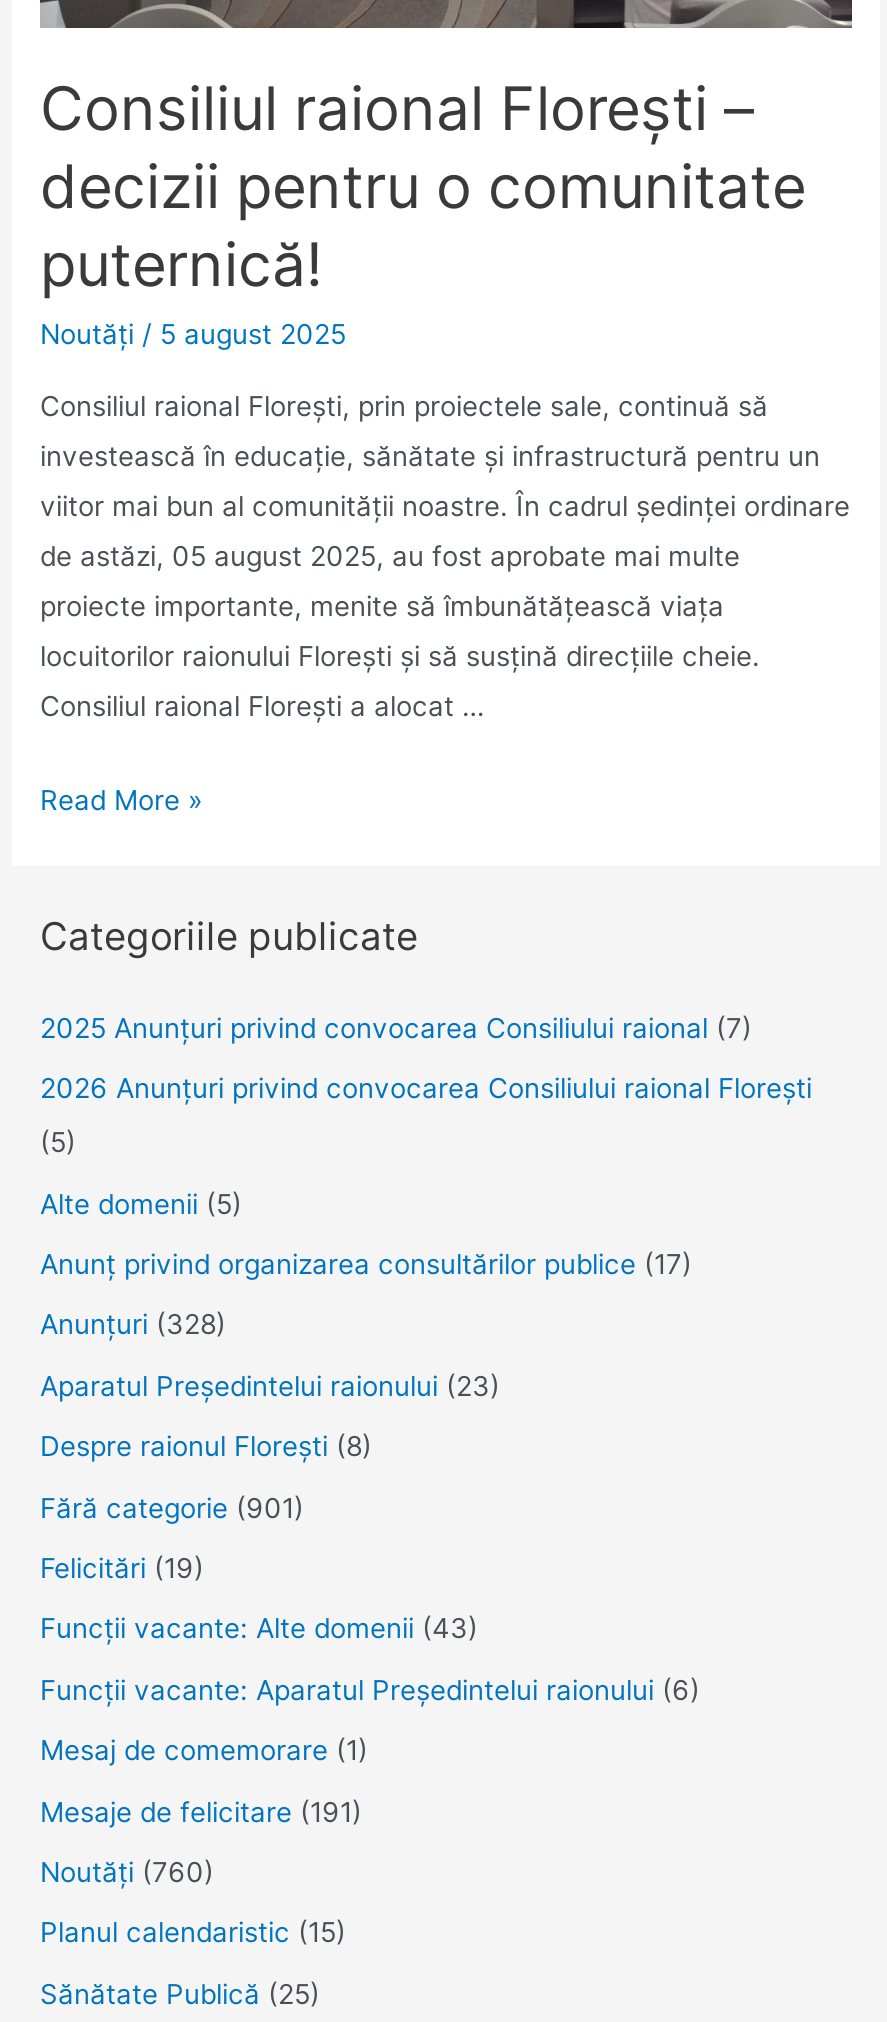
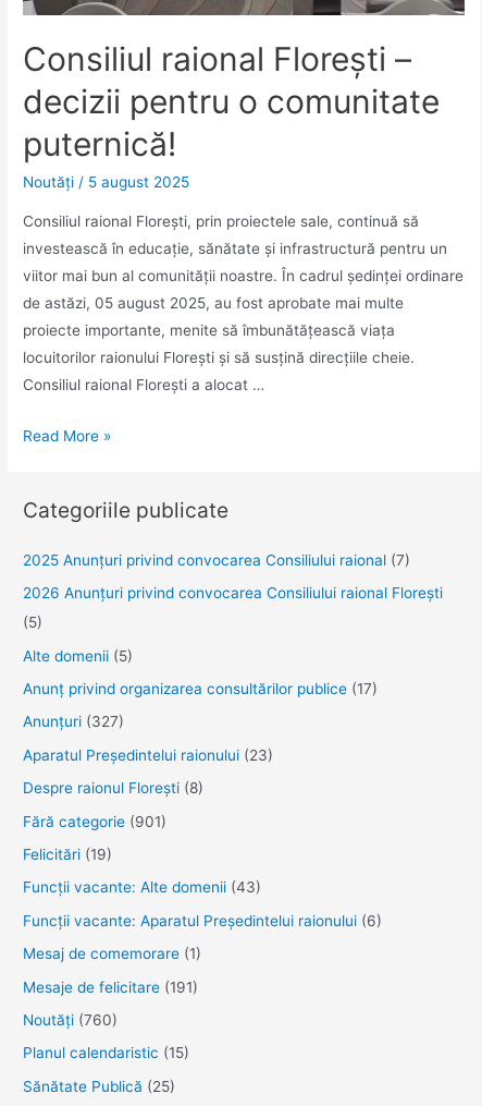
- Anunţuri (328)
+ Anunţuri (327)
